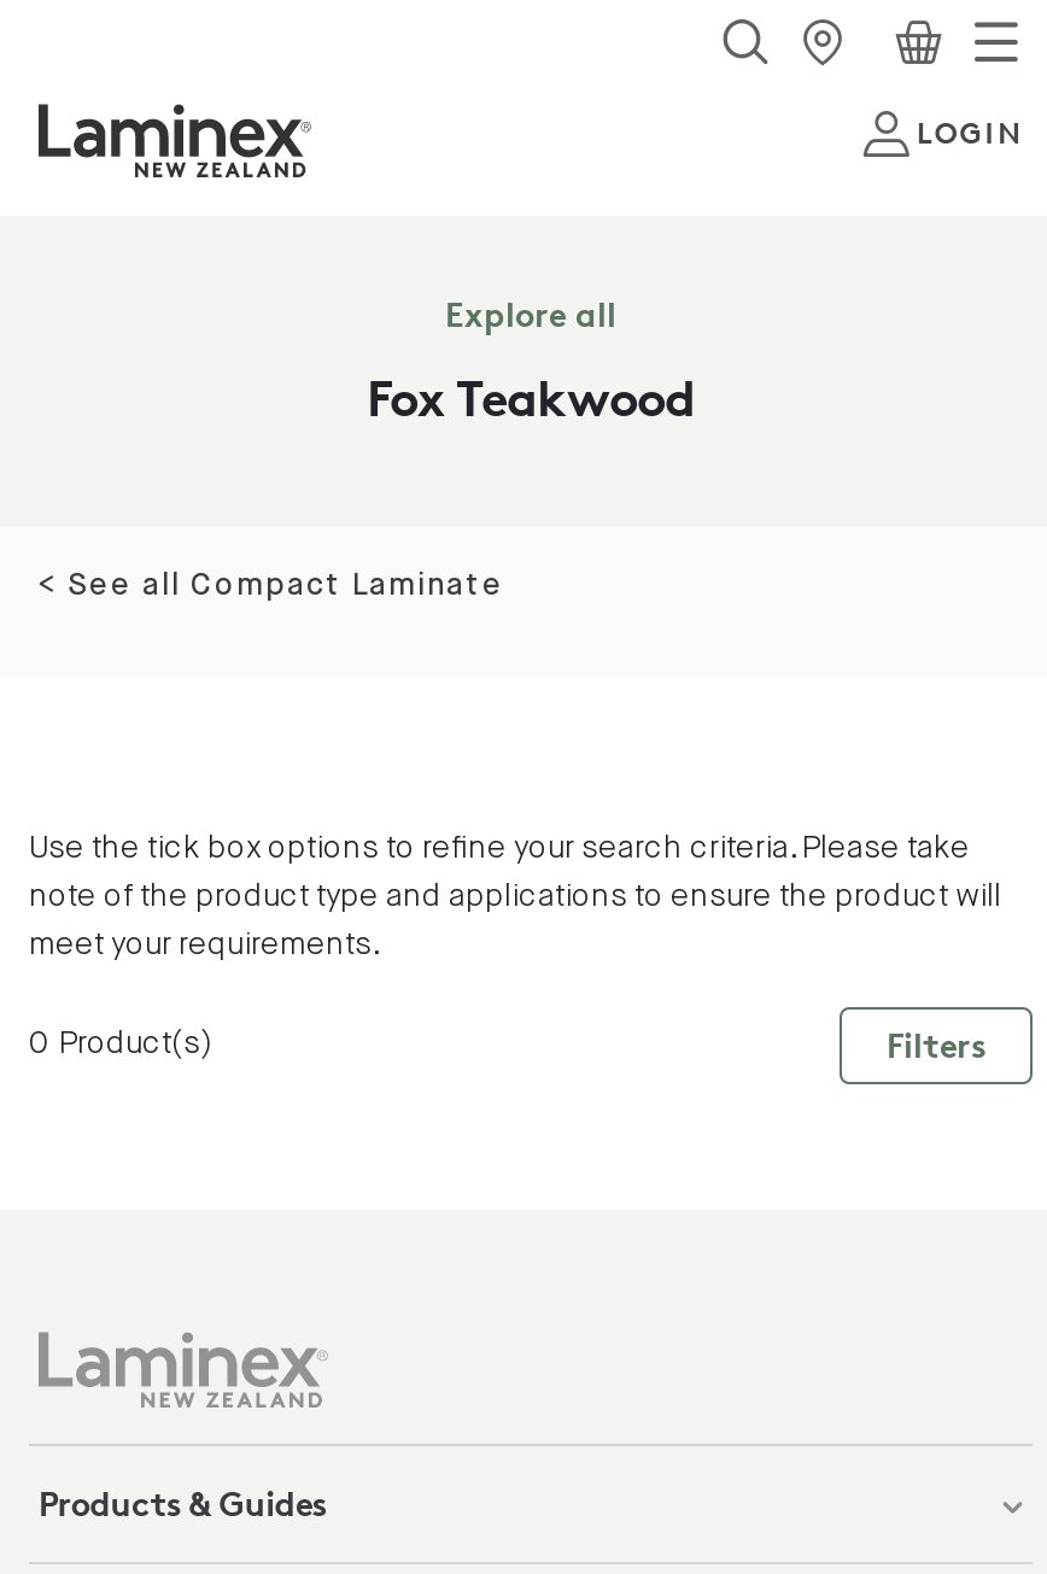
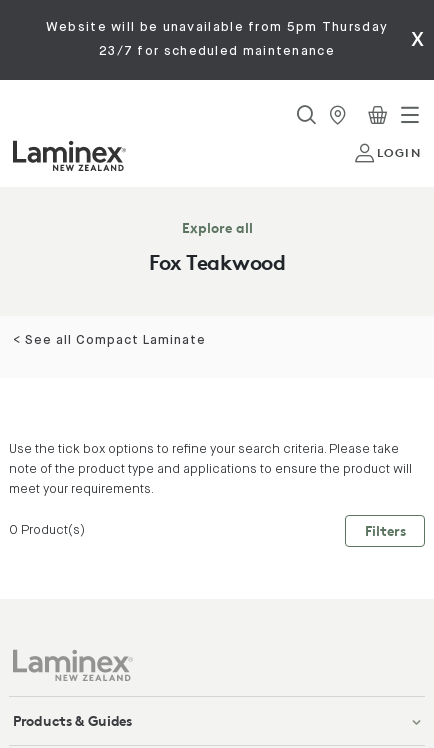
+ Website will be unavailable from 5pm Thursday
+ 23/7 for scheduled maintenance
+ x
